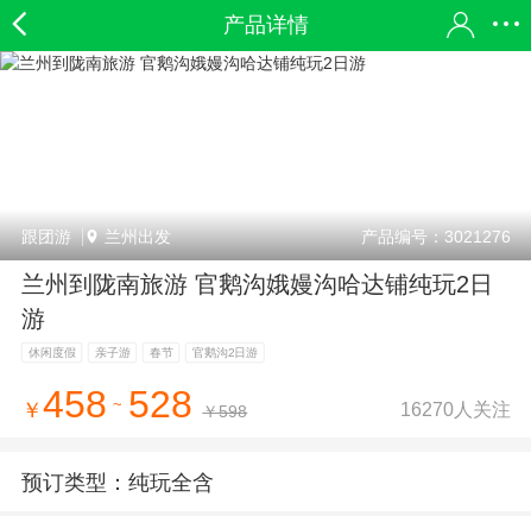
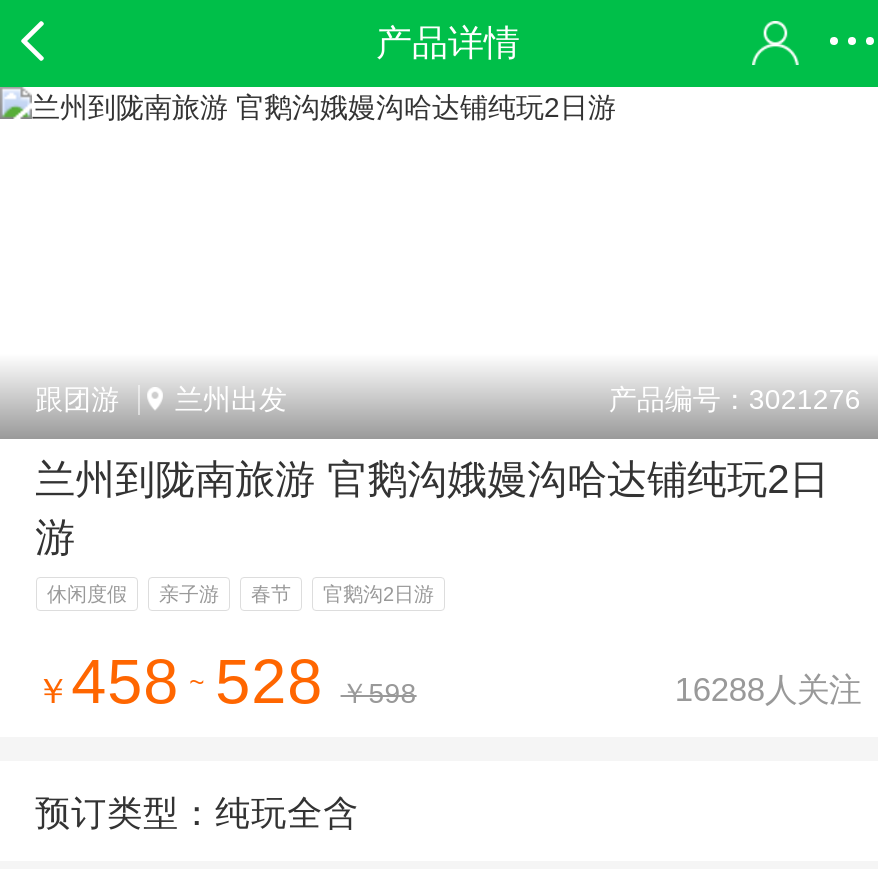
- 16270人关注
+ 16288人关注
